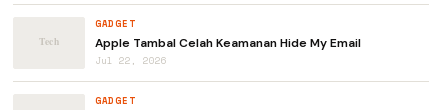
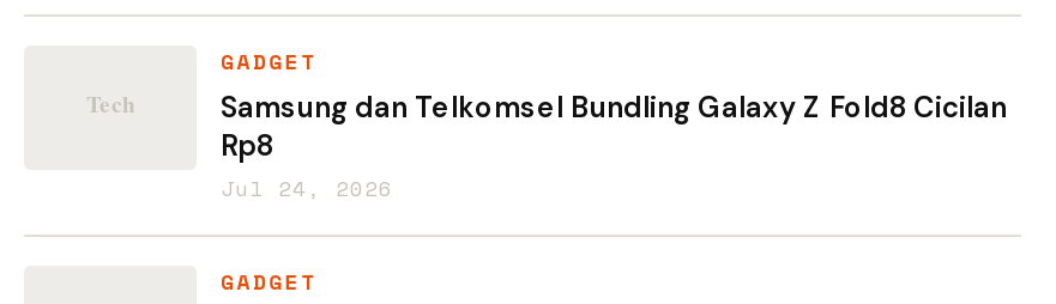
- Apple Tambal Celah Keamanan Hide My Email
- Jul 22, 2026
+ Samsung dan Telkomsel Bundling Galaxy Z Fold8 Cicilan
+ Rp8
+ Jul 24, 2026
